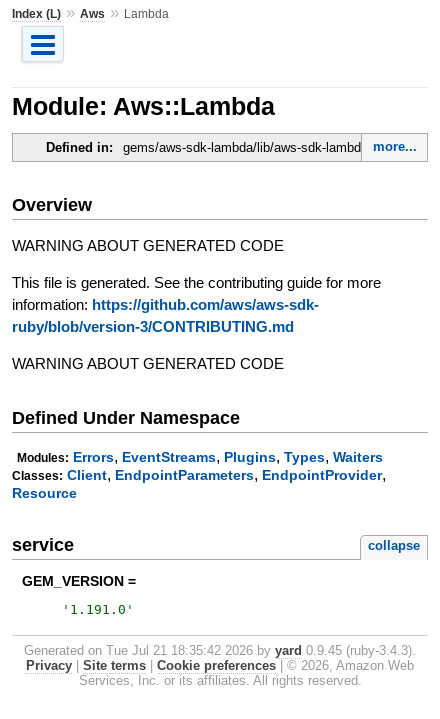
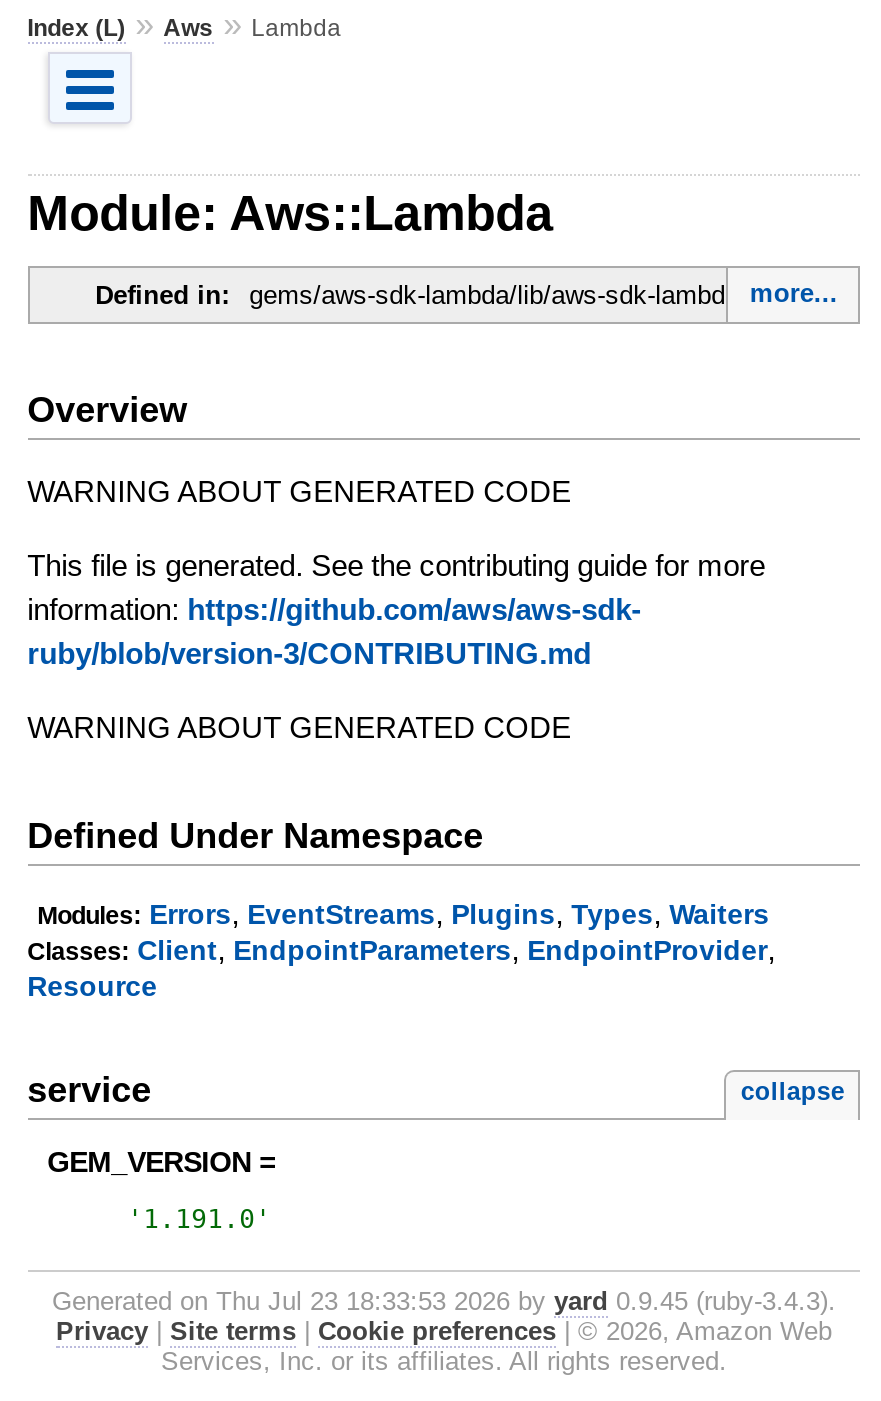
- Generated on Tue Jul 21 18:35:42 2026 by yard 0.9.45 (ruby-3.4.3).
+ Generated on Thu Jul 23 18:33:53 2026 by yard 0.9.45 (ruby-3.4.3).
